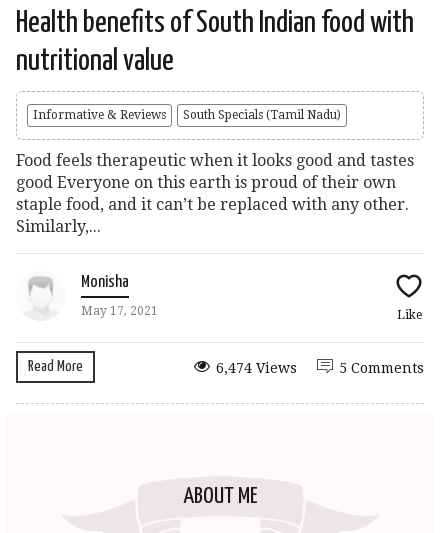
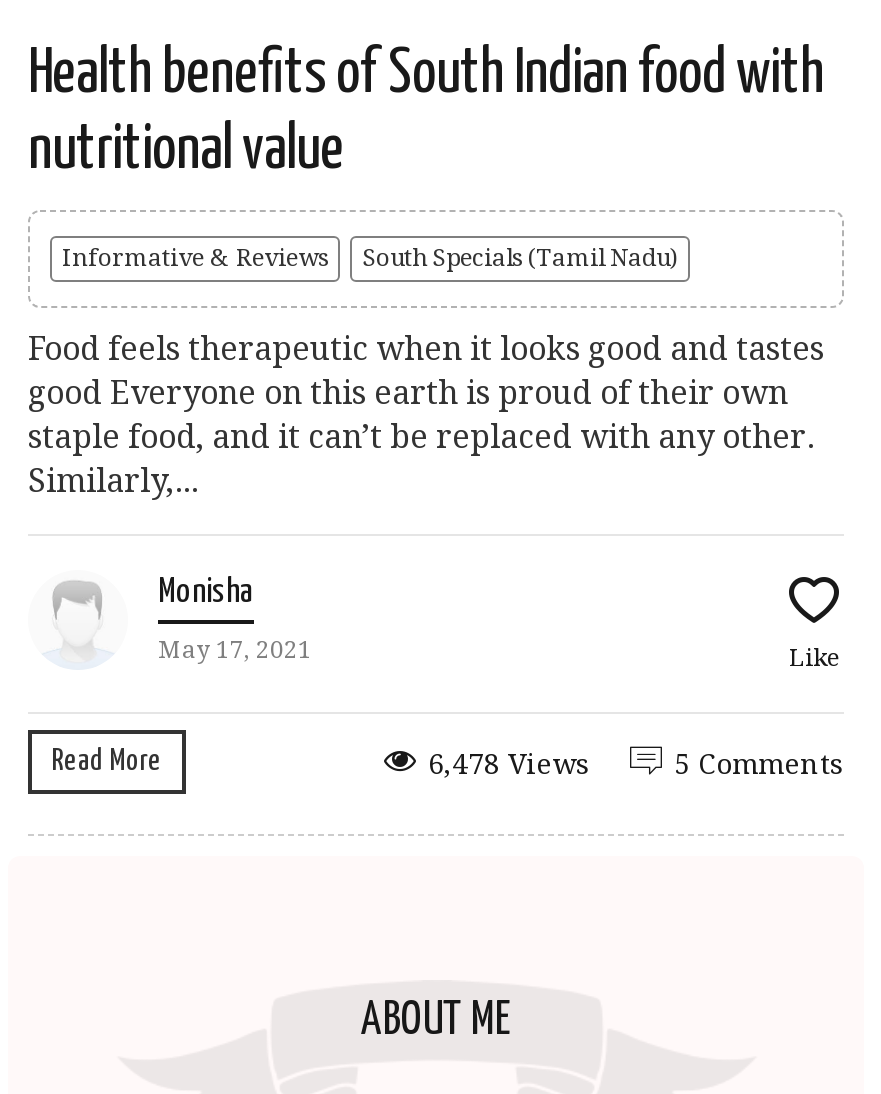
- 6,474 Views
+ 6,478 Views
